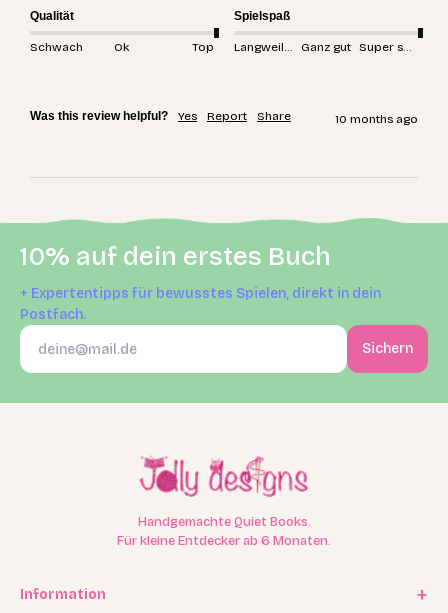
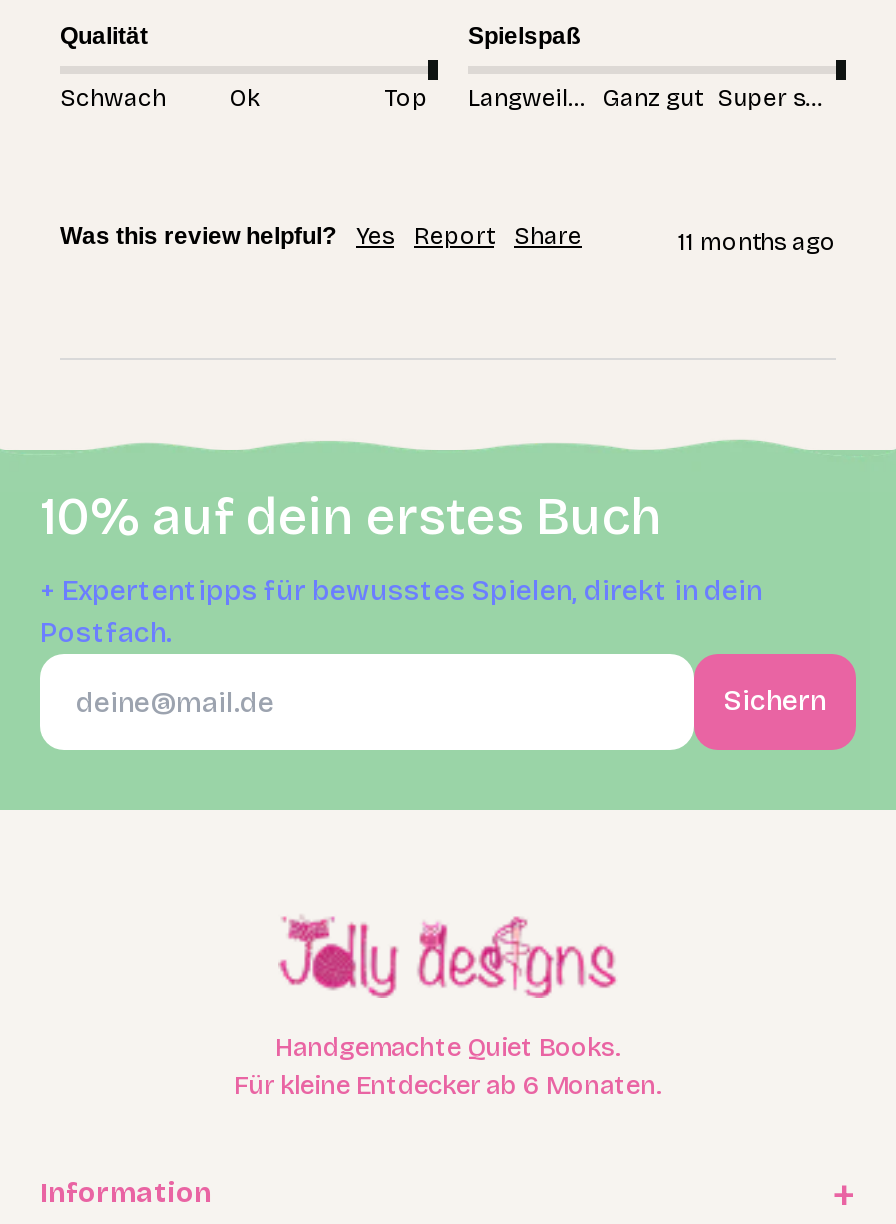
- 10 months ago
+ 11 months ago
